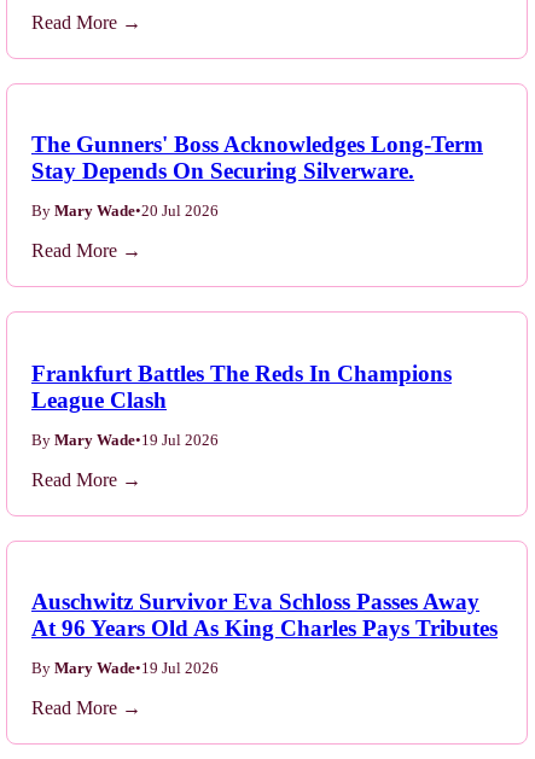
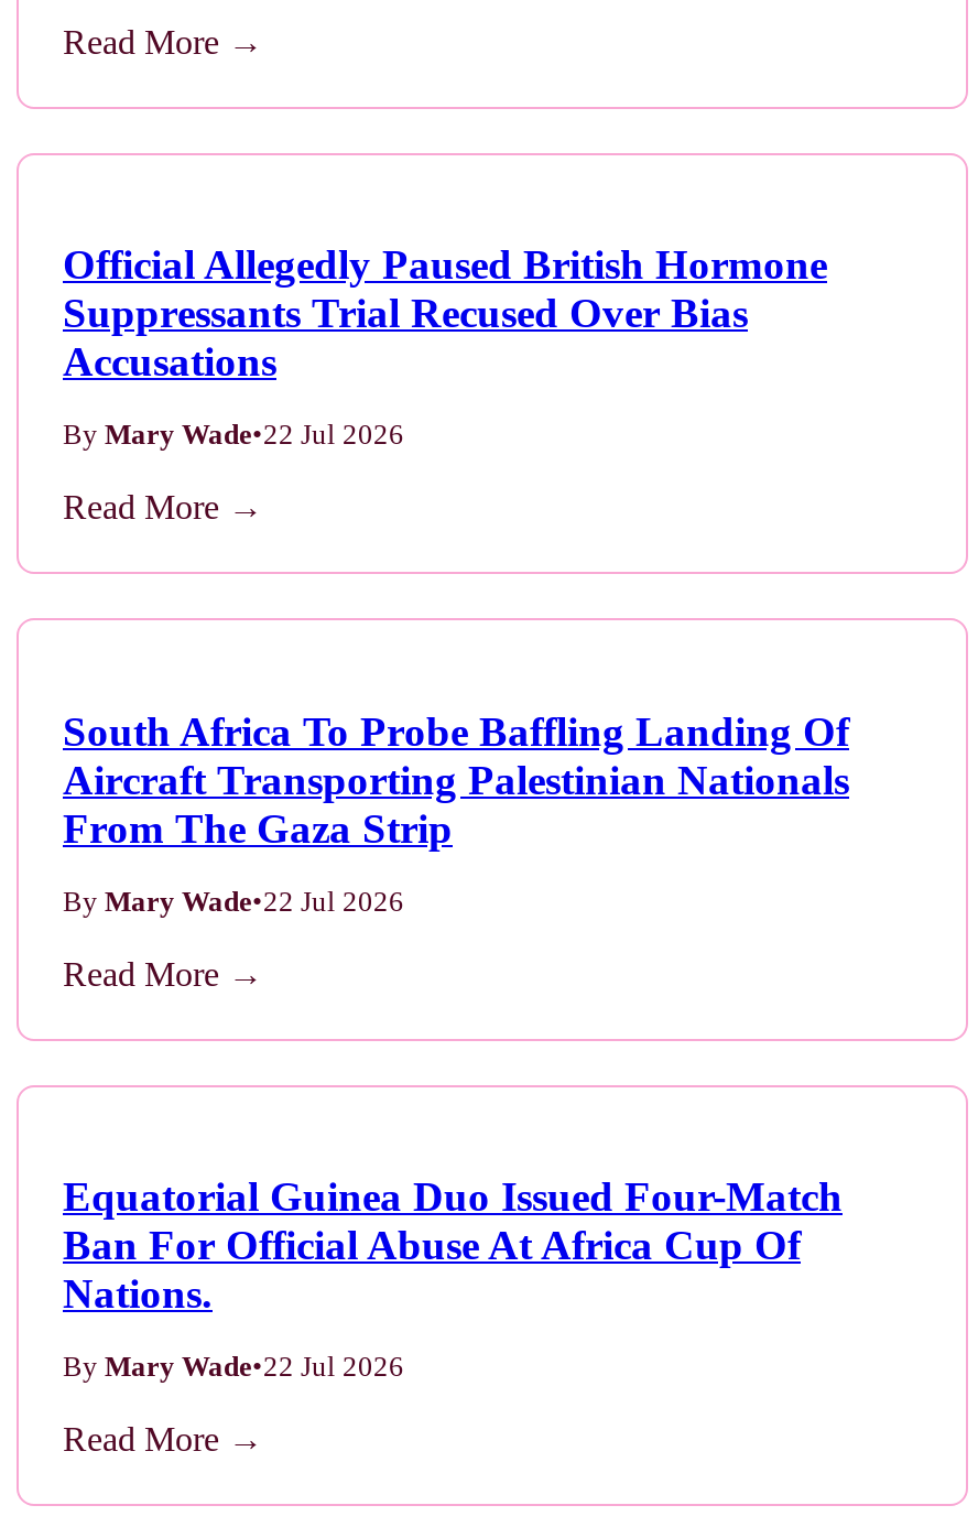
- The Gunners' Boss Acknowledges Long-Term
- Stay Depends On Securing Silverware.
+ Official Allegedly Paused British Hormone
+ Suppressants Trial Recused Over Bias
+ Accusations

- By Mary Wade•20 Jul 2026
+ By Mary Wade•22 Jul 2026

- Frankfurt Battles The Reds In Champions
- League Clash
+ South Africa To Probe Baffling Landing Of
+ Aircraft Transporting Palestinian Nationals
+ From The Gaza Strip

- By Mary Wade•19 Jul 2026
+ By Mary Wade•22 Jul 2026

- Auschwitz Survivor Eva Schloss Passes Away
- At 96 Years Old As King Charles Pays Tributes
+ Equatorial Guinea Duo Issued Four-Match
+ Ban For Official Abuse At Africa Cup Of
+ Nations.

- By Mary Wade•19 Jul 2026
+ By Mary Wade•22 Jul 2026
